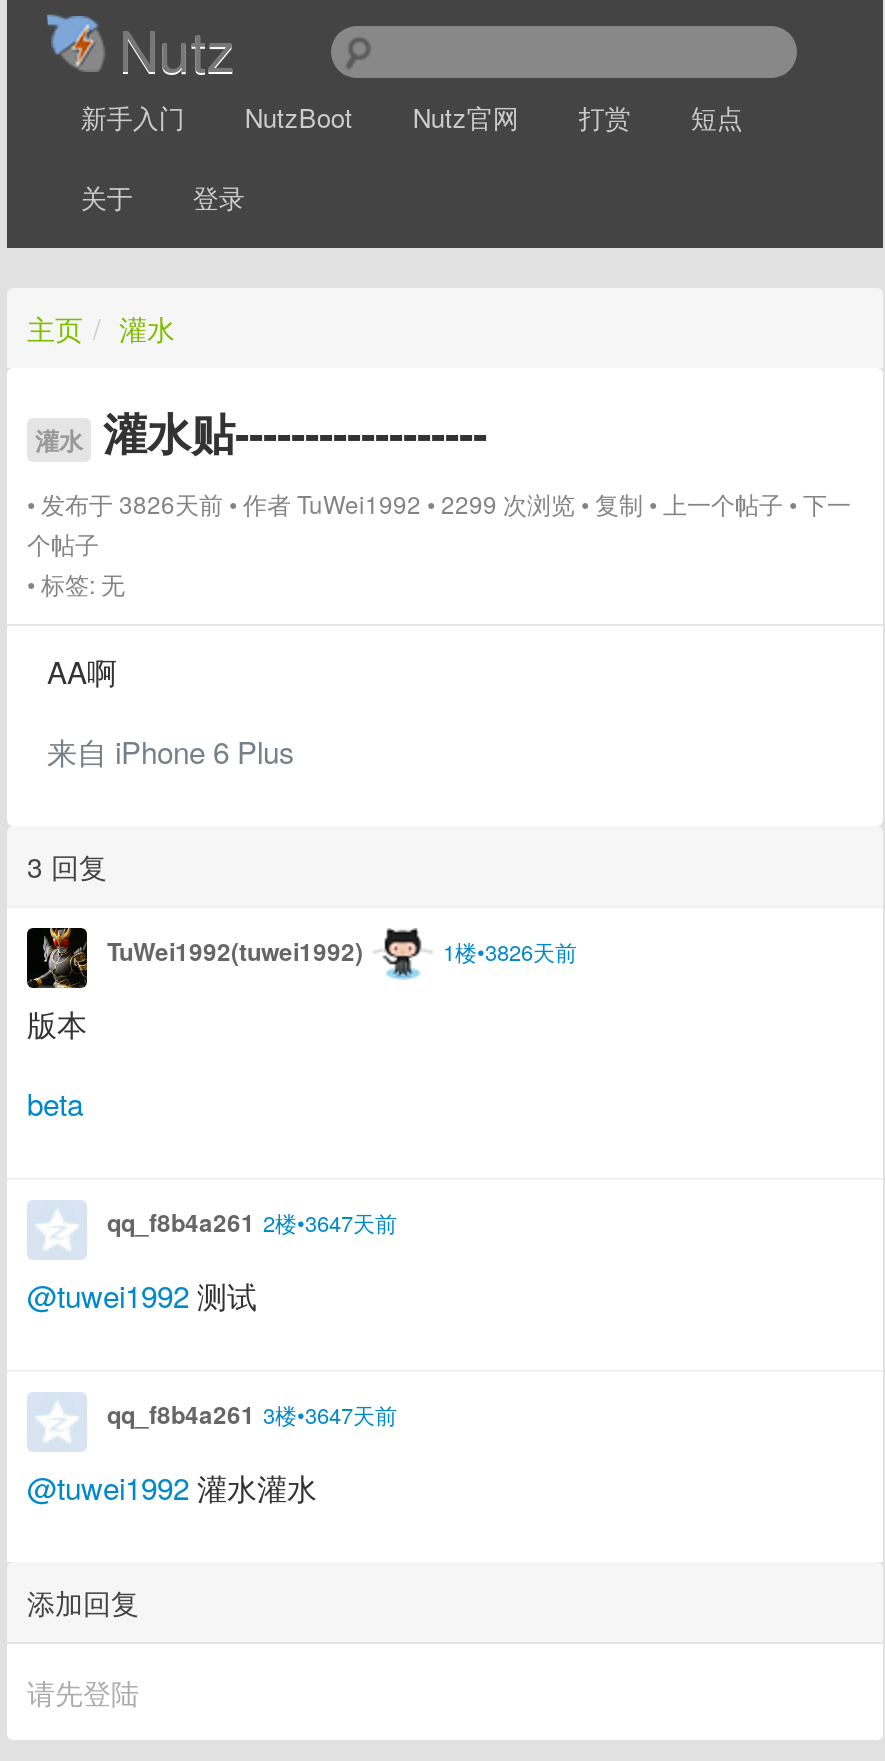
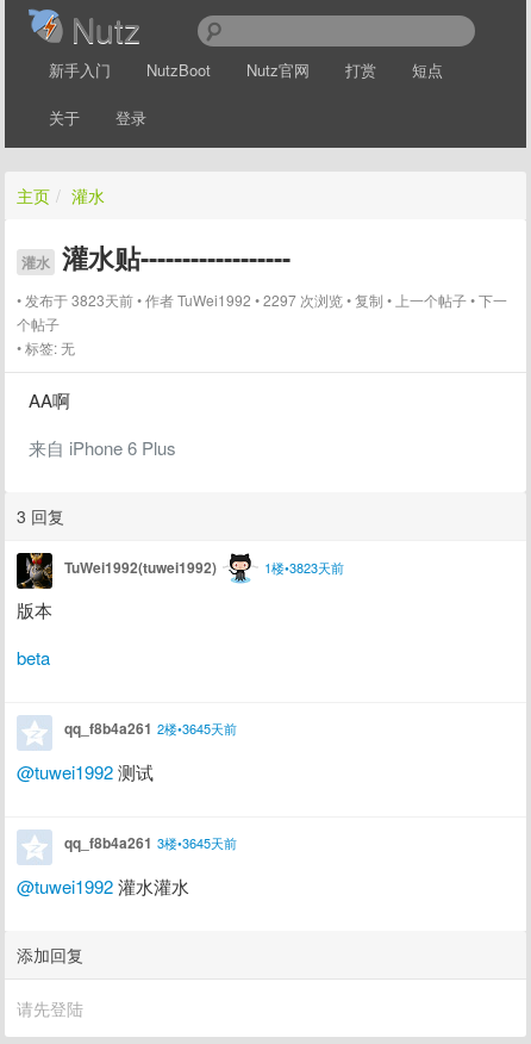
- 发布于 3826天前 作者TuWei1992 2299 次浏览 复制 上一个帖子 下一
+ 发布于 3823天前 作者TuWei1992 2297 次浏览 复制 上一个帖子 下一

- 1楼•3826天前
+ 1楼•3823天前

- qq_f8b4a261 2楼•3647天前
+ qq_f8b4a261 2楼•3645天前

- qq_f8b4a261 3楼•3647天前
+ qq_f8b4a261 3楼•3645天前
